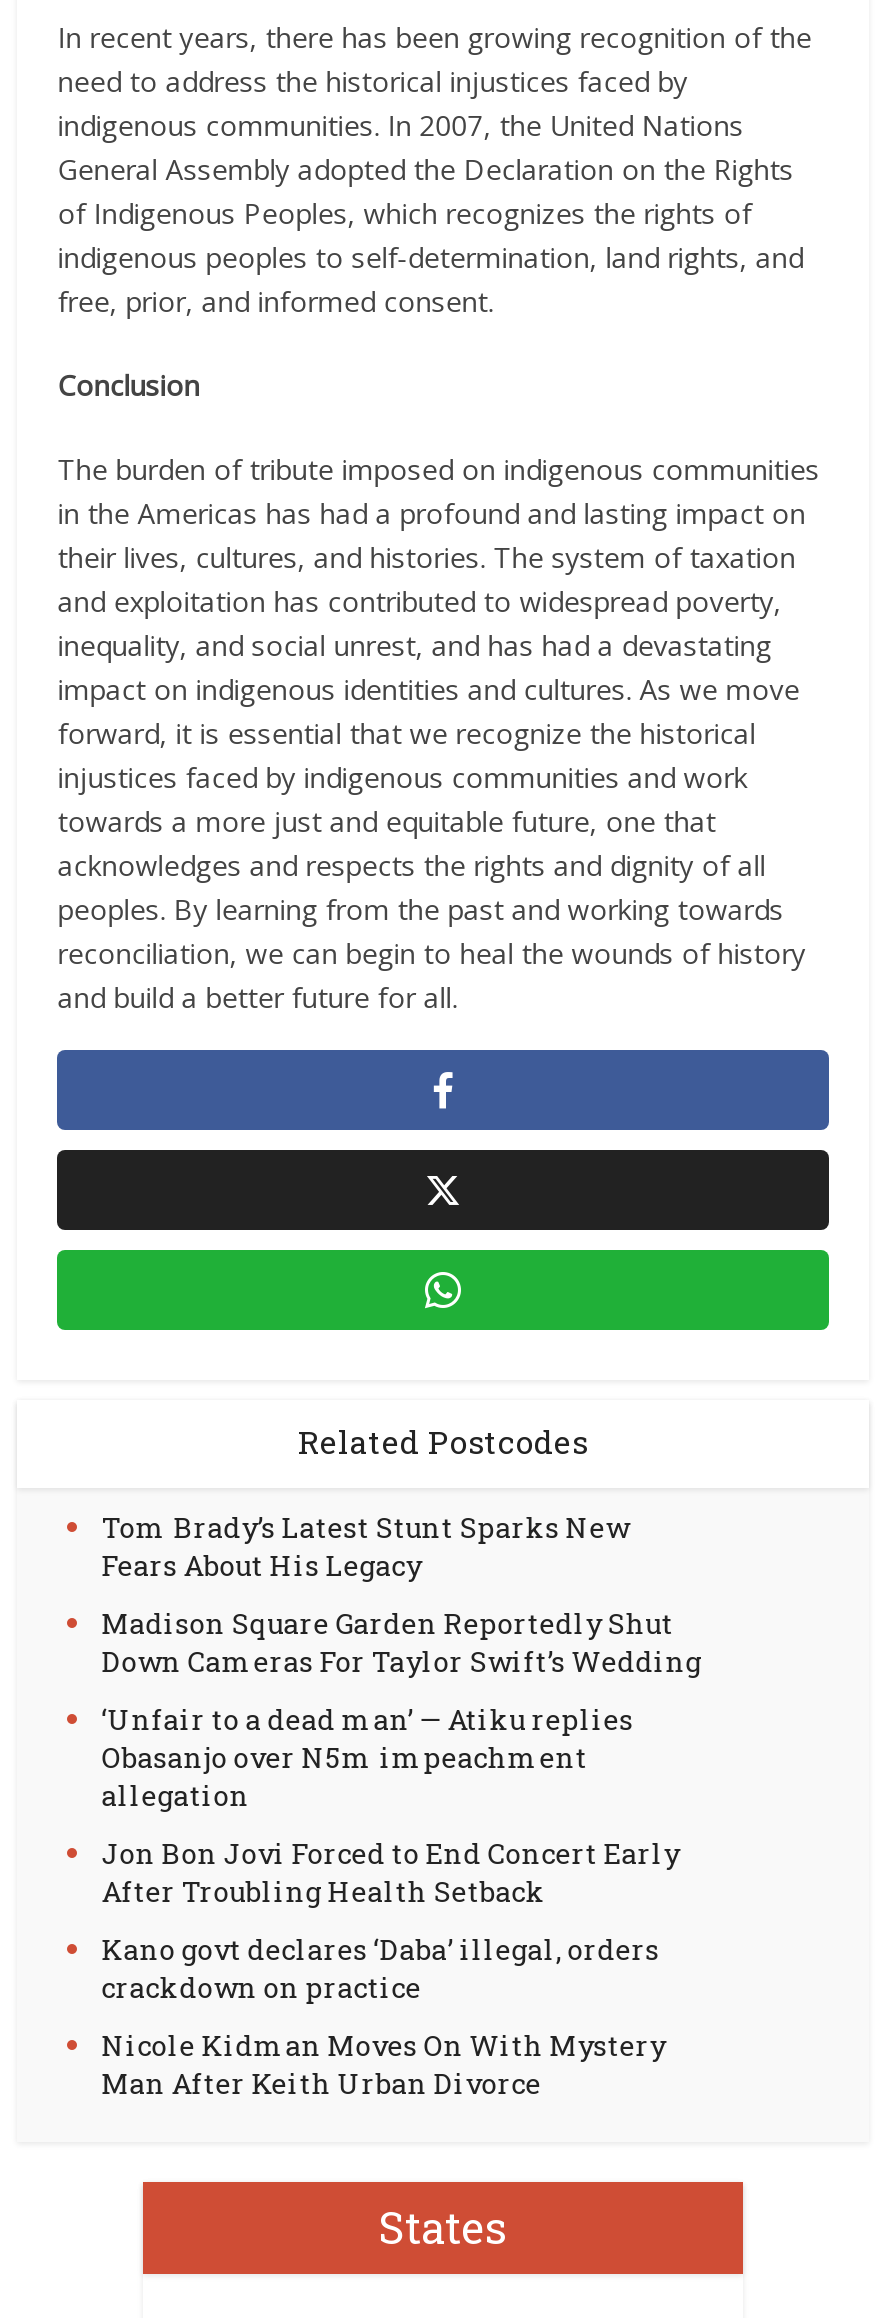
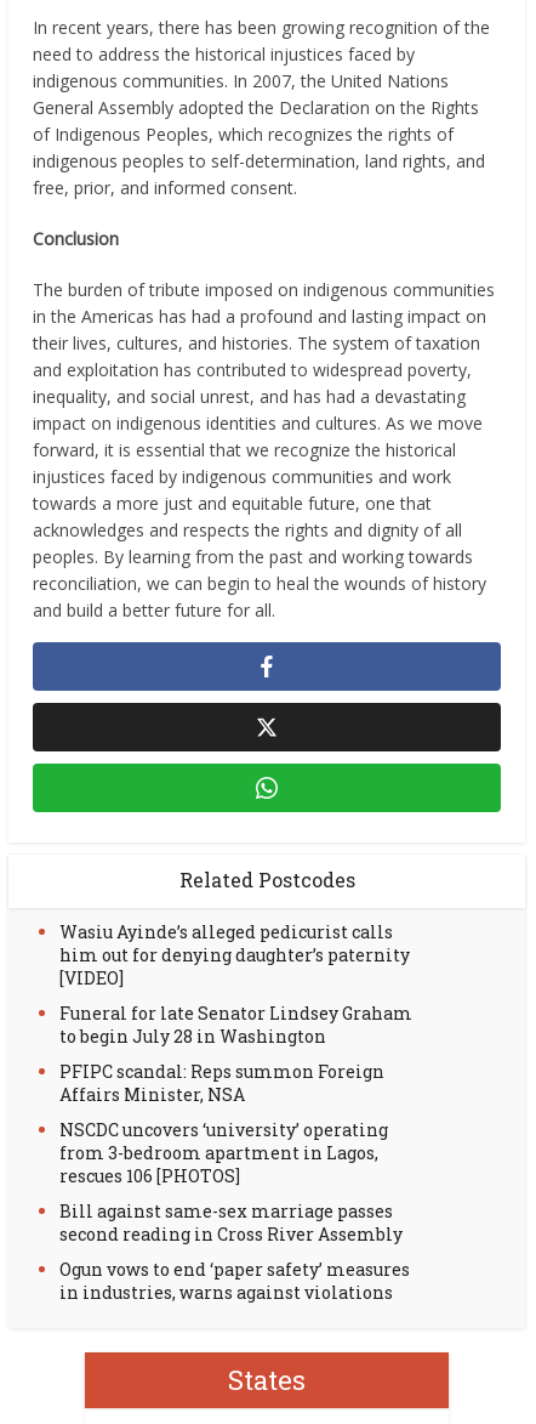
- Tom Brady’s Latest Stunt Sparks New
- Fears About His Legacy
+ Wasiu Ayinde’s alleged pedicurist calls
+ him out for denying daughter’s paternity
+ [VIDEO]

- Madison Square Garden Reportedly Shut
- Down Cameras For Taylor Swift’s Wedding
+ Funeral for late Senator Lindsey Graham
+ to begin July 28 in Washington

- ‘Unfair to a dead man’ — Atiku replies
- Obasanjo over N5m impeachment
- allegation
+ PFIPC scandal: Reps summon Foreign
+ Affairs Minister, NSA

- Jon Bon Jovi Forced to End Concert Early
- After Troubling Health Setback
+ NSCDC uncovers ‘university’ operating
+ from 3-bedroom apartment in Lagos,
+ rescues 106 [PHOTOS]

- Kano govt declares ‘Daba’ illegal, orders
- crackdown on practice
+ Bill against same-sex marriage passes
+ second reading in Cross River Assembly

- Nicole Kidman Moves On With Mystery
- Man After Keith Urban Divorce
+ Ogun vows to end ‘paper safety’ measures
+ in industries, warns against violations
